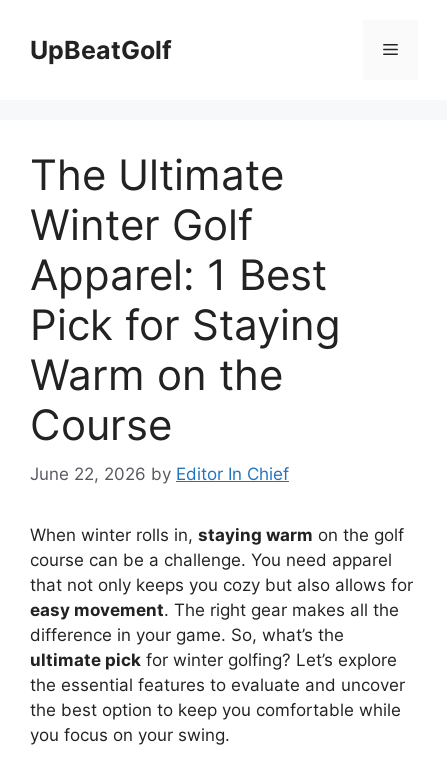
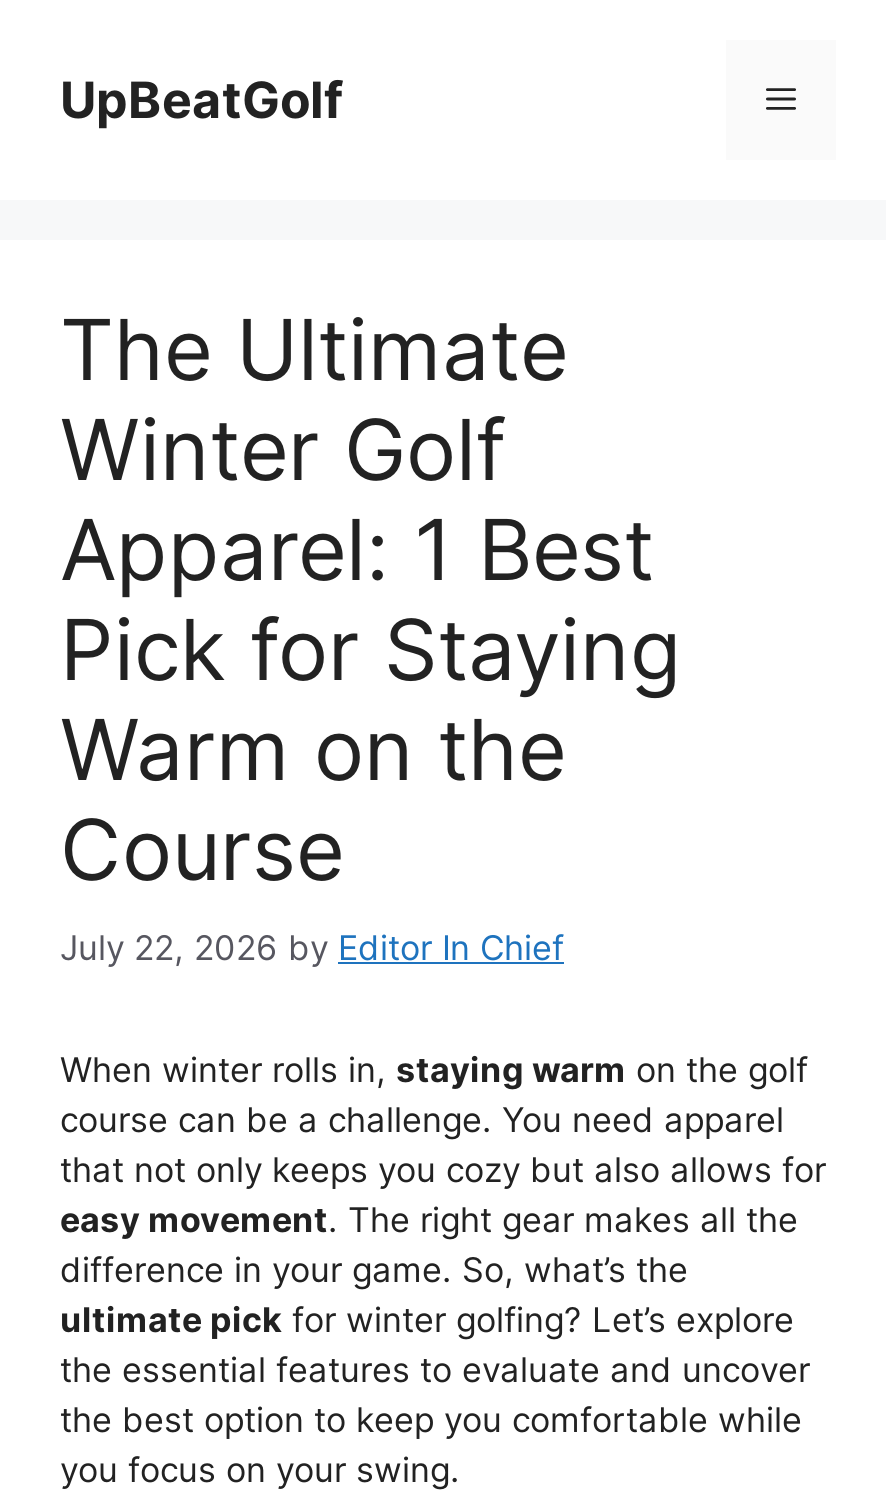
- June 22, 2026 by Editor In Chief
+ July 22, 2026 by Editor In Chief
